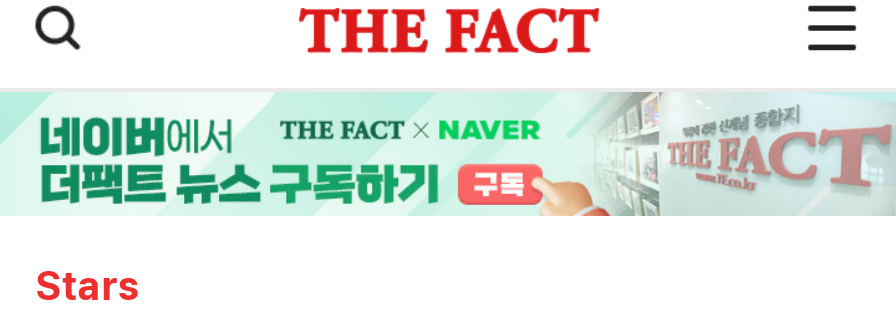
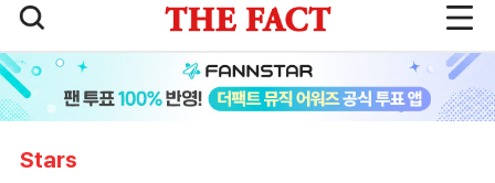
- [image]
+ [image]
